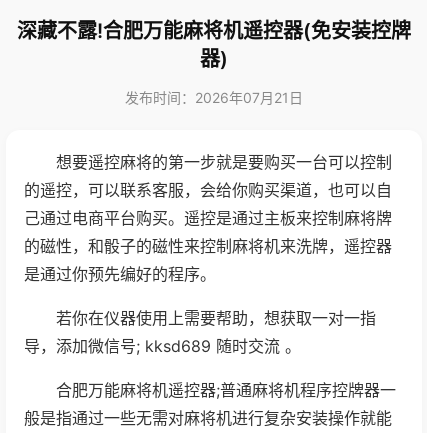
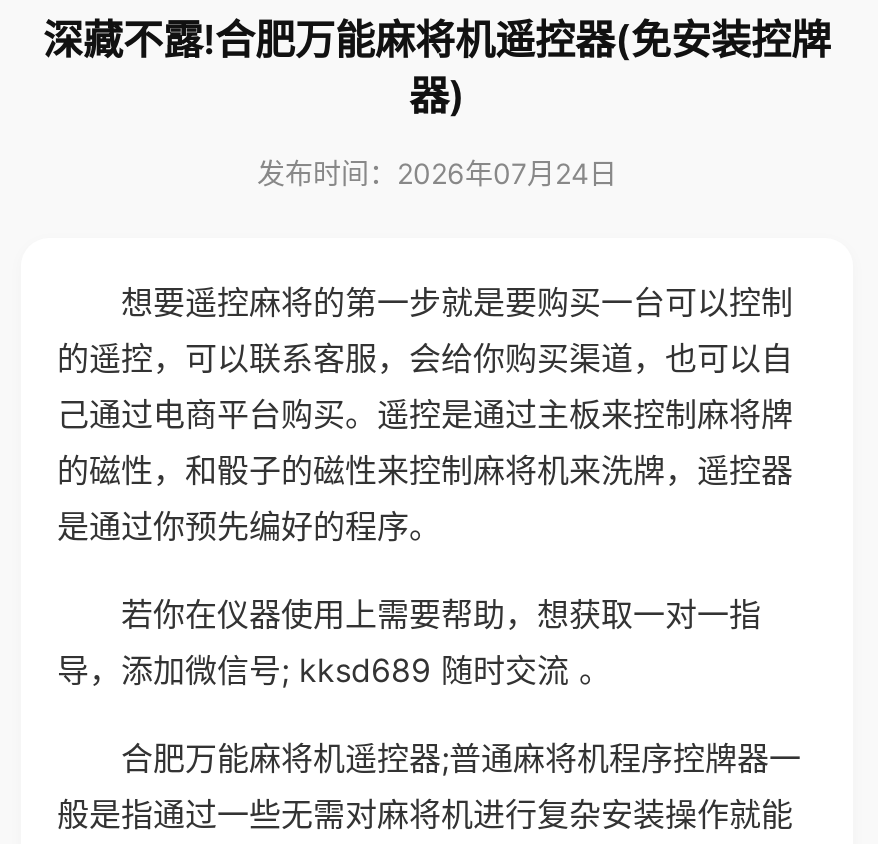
- 发布时间：2026年07月21日
+ 发布时间：2026年07月24日
